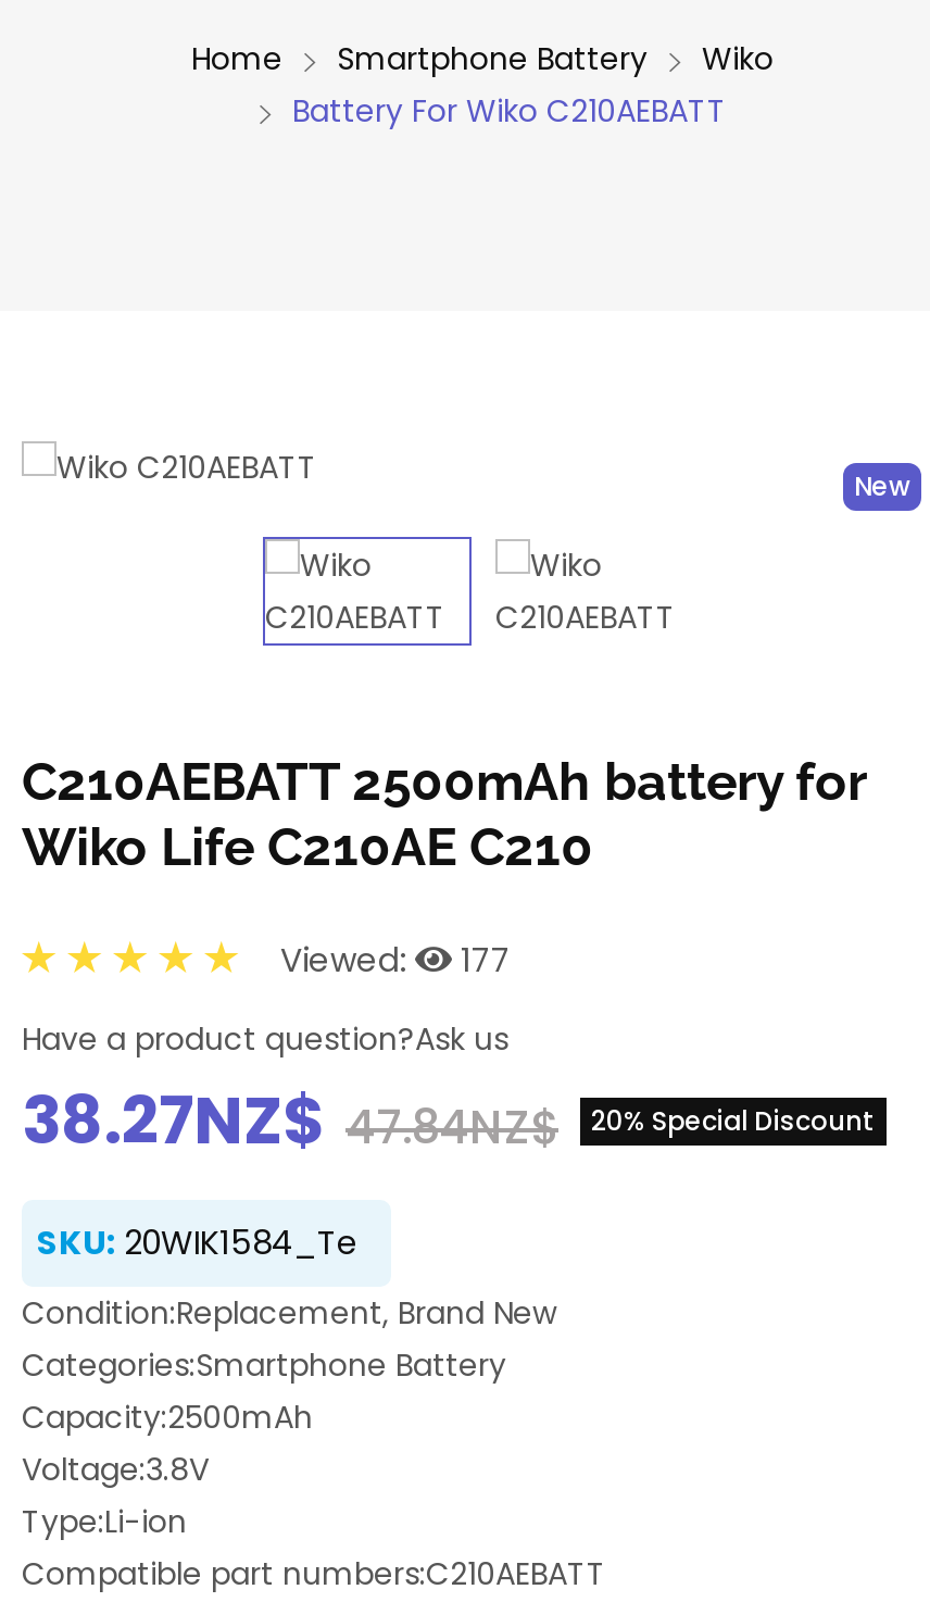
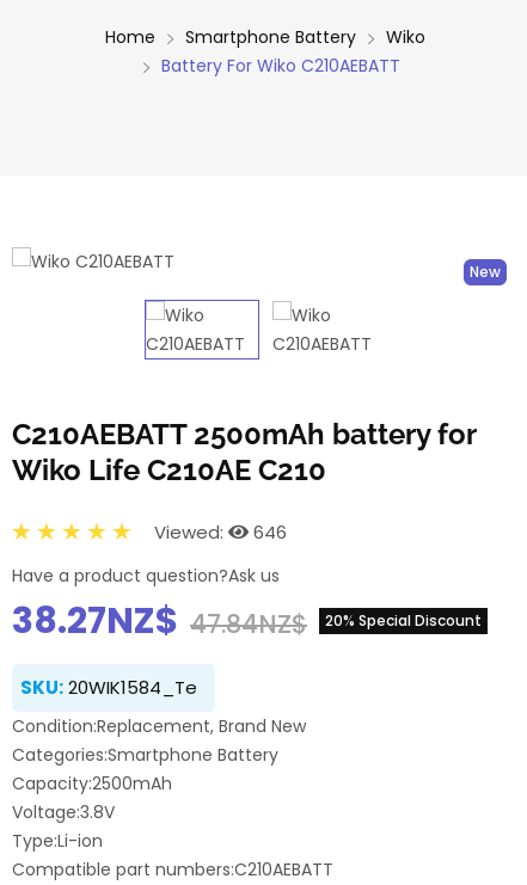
- Viewed: 177
+ Viewed: 646
